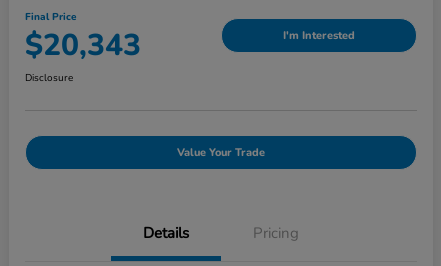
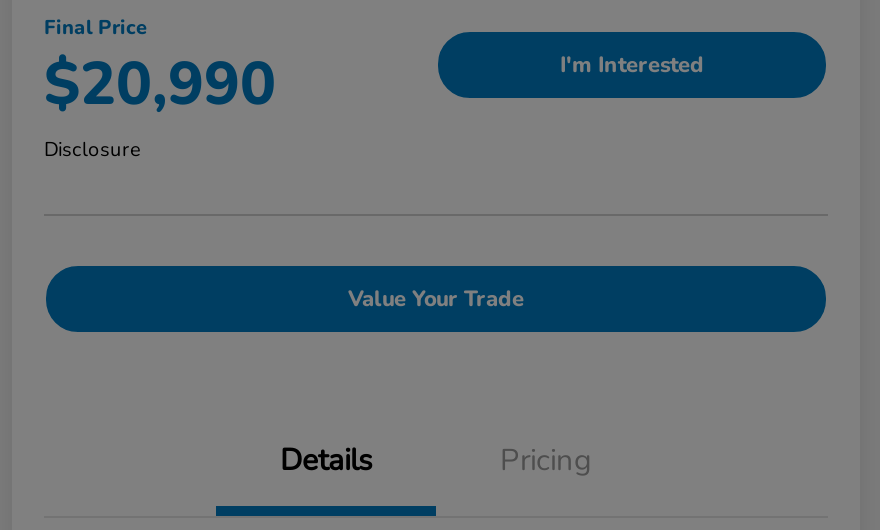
- $20,343
+ $20,990
